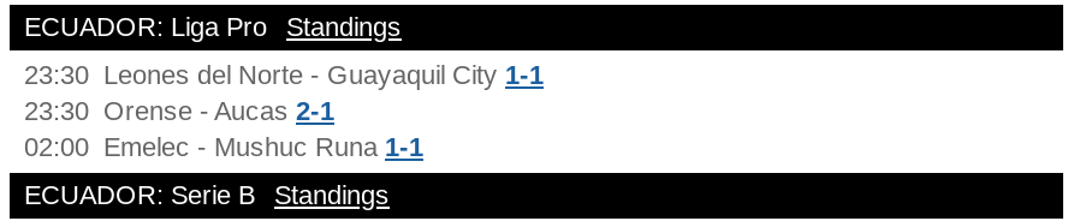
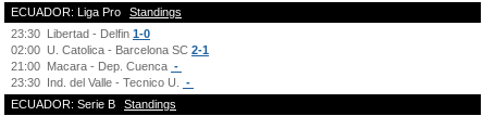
- 23:30 Leones del Norte - Guayaquil City 1-1
- 23:30 Orense - Aucas 2-1
- 02:00 Emelec - Mushuc Runa 1-1
+ 23:30 Libertad - Delfin 1-0
+ 02:00 U. Catolica - Barcelona SC 2-1
+ 21:00 Macara - Dep. Cuenca -
+ 23:30 Ind. del Valle - Tecnico U. -
